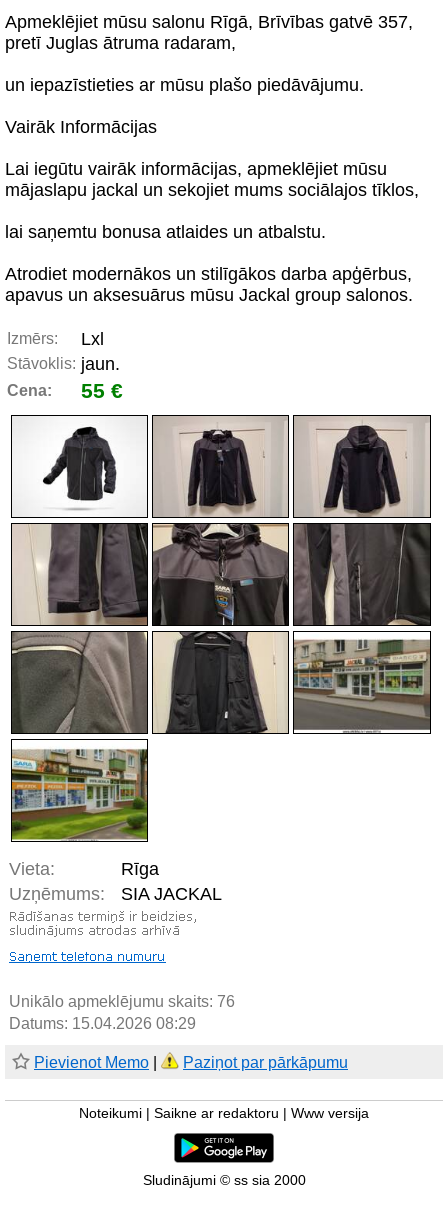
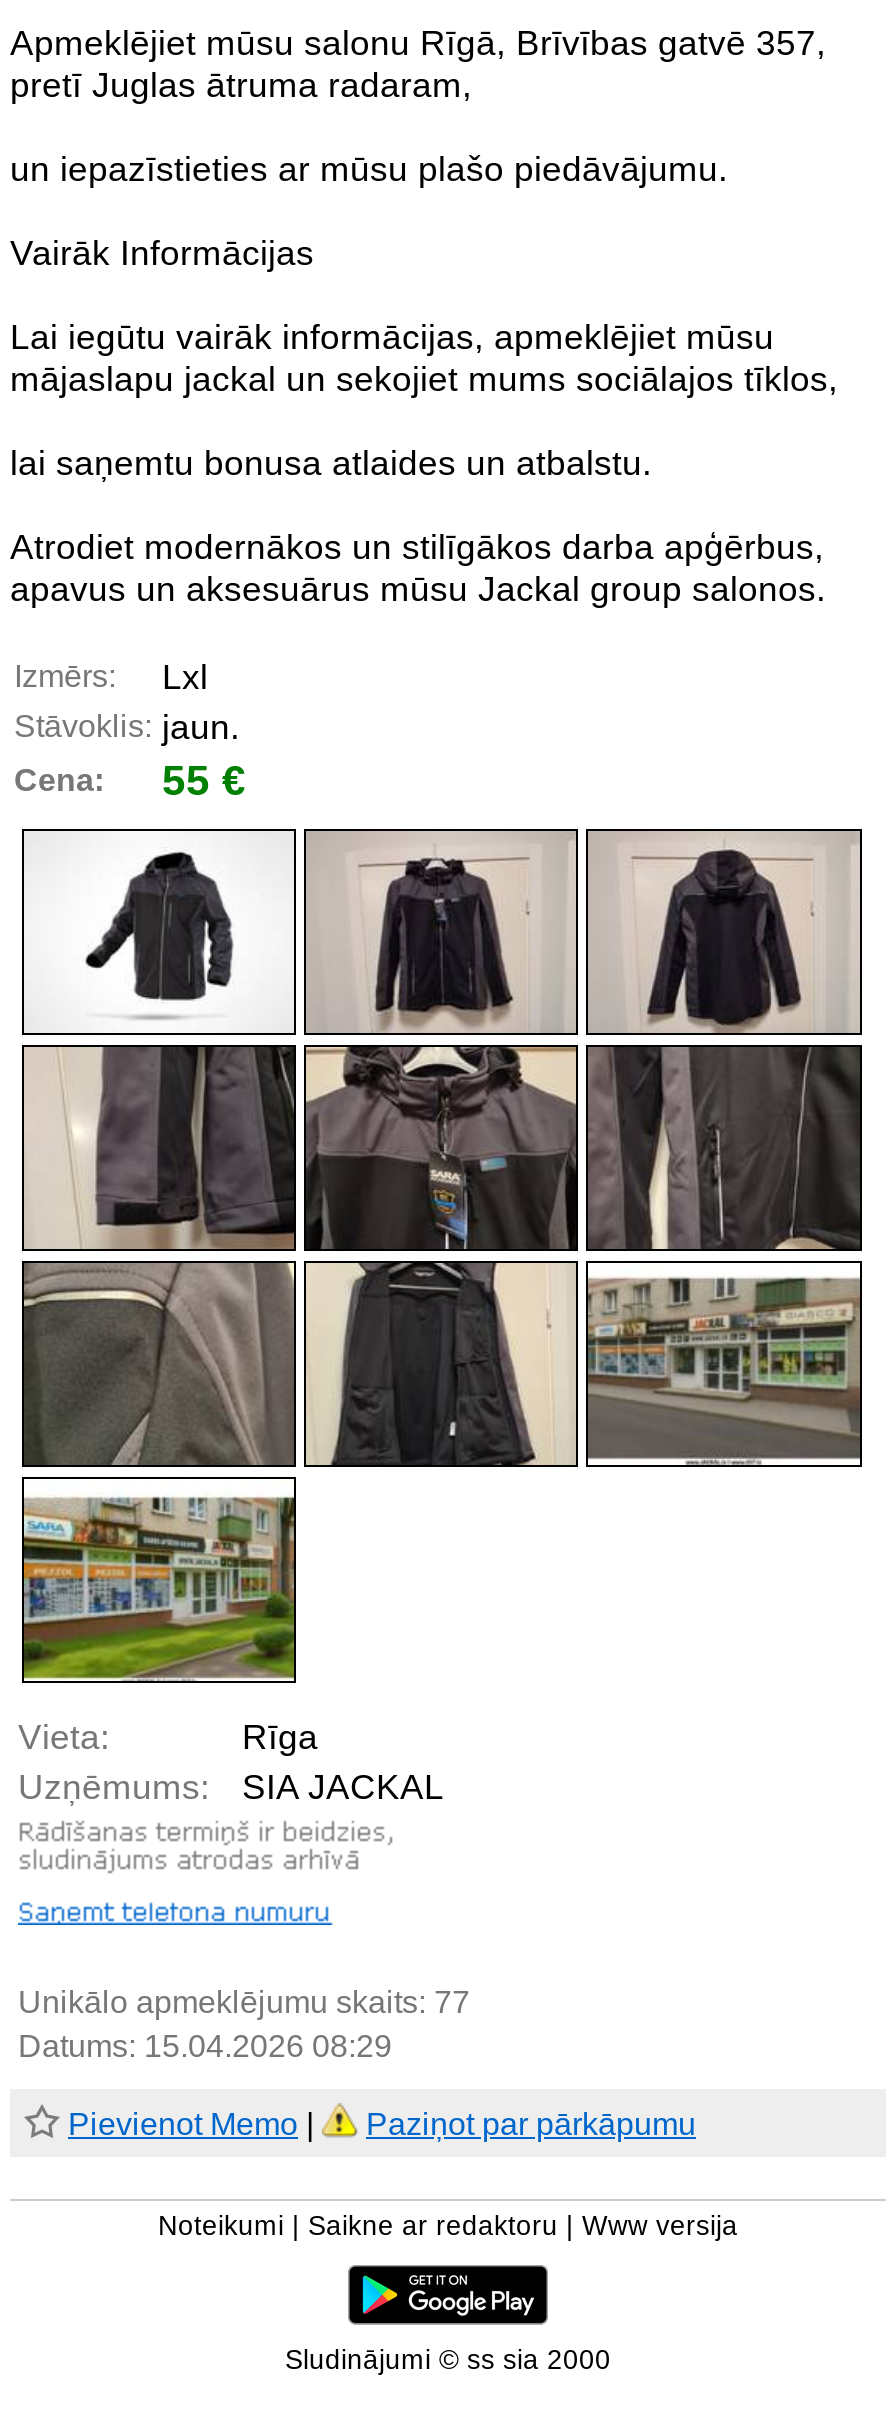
- Unikālo apmeklējumu skaits: 76
+ Unikālo apmeklējumu skaits: 77
